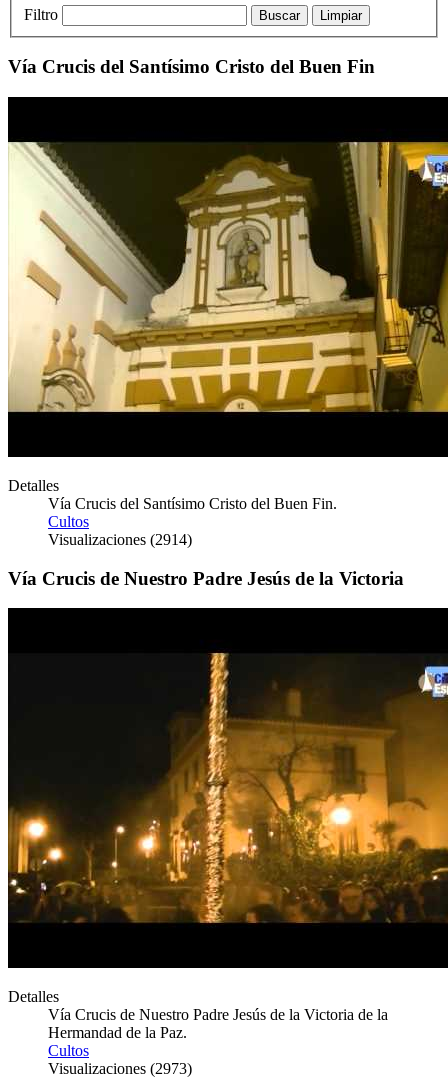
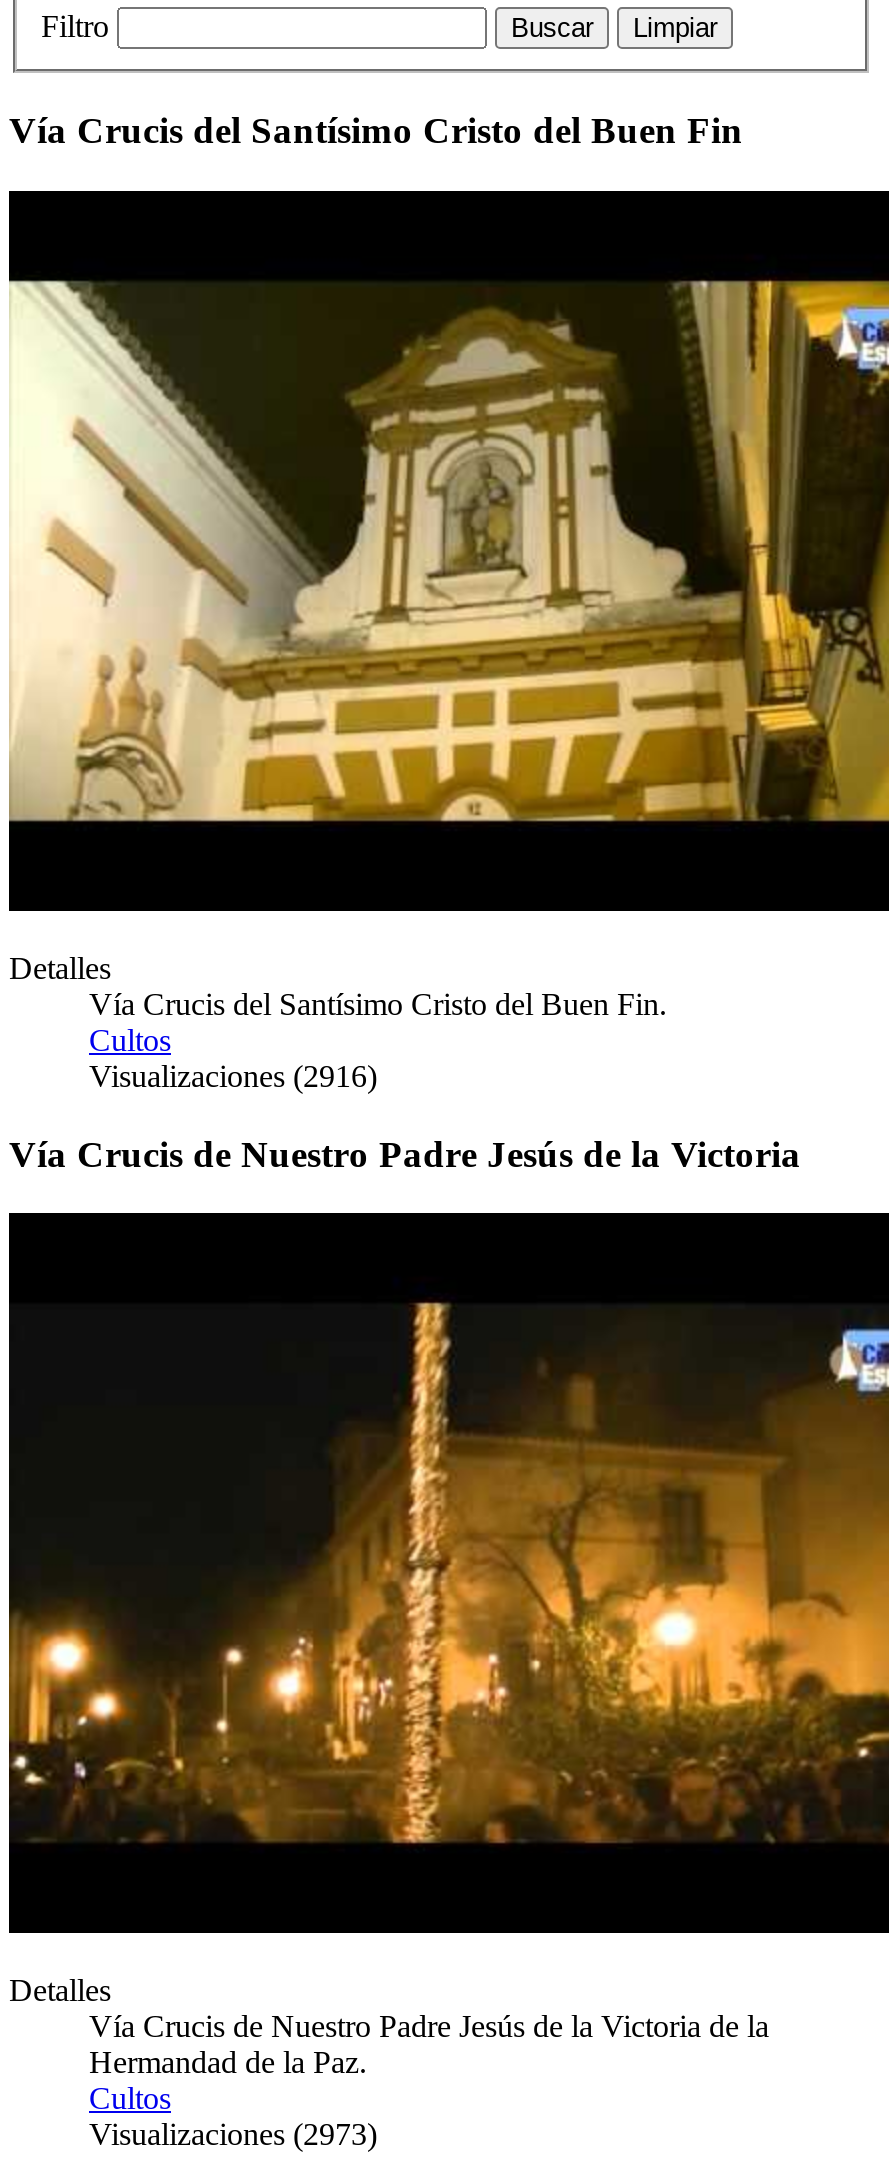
- Visualizaciones (2914)
+ Visualizaciones (2916)
